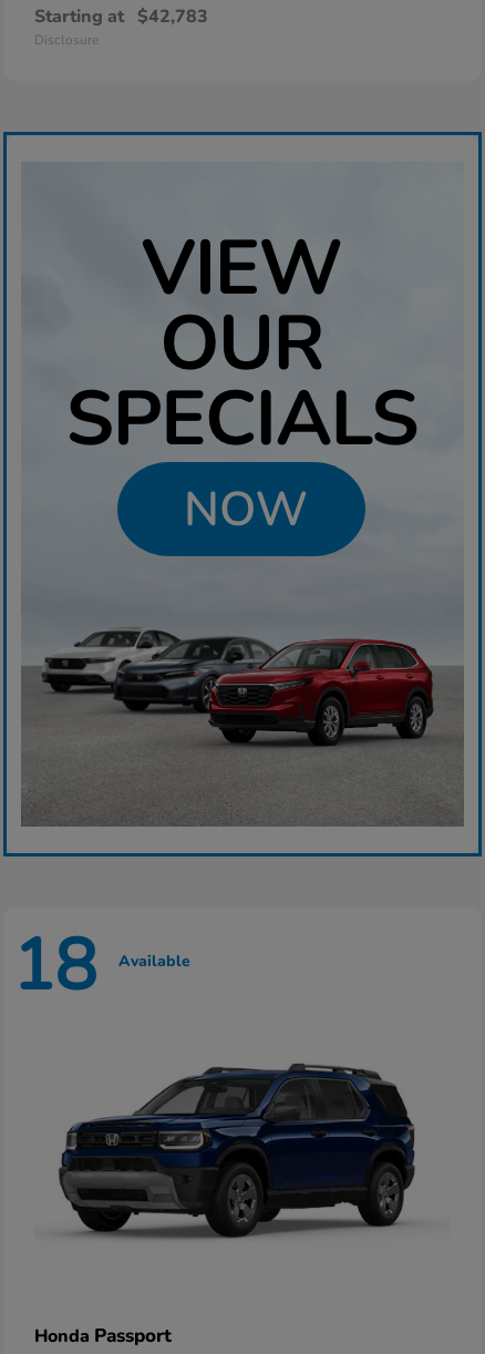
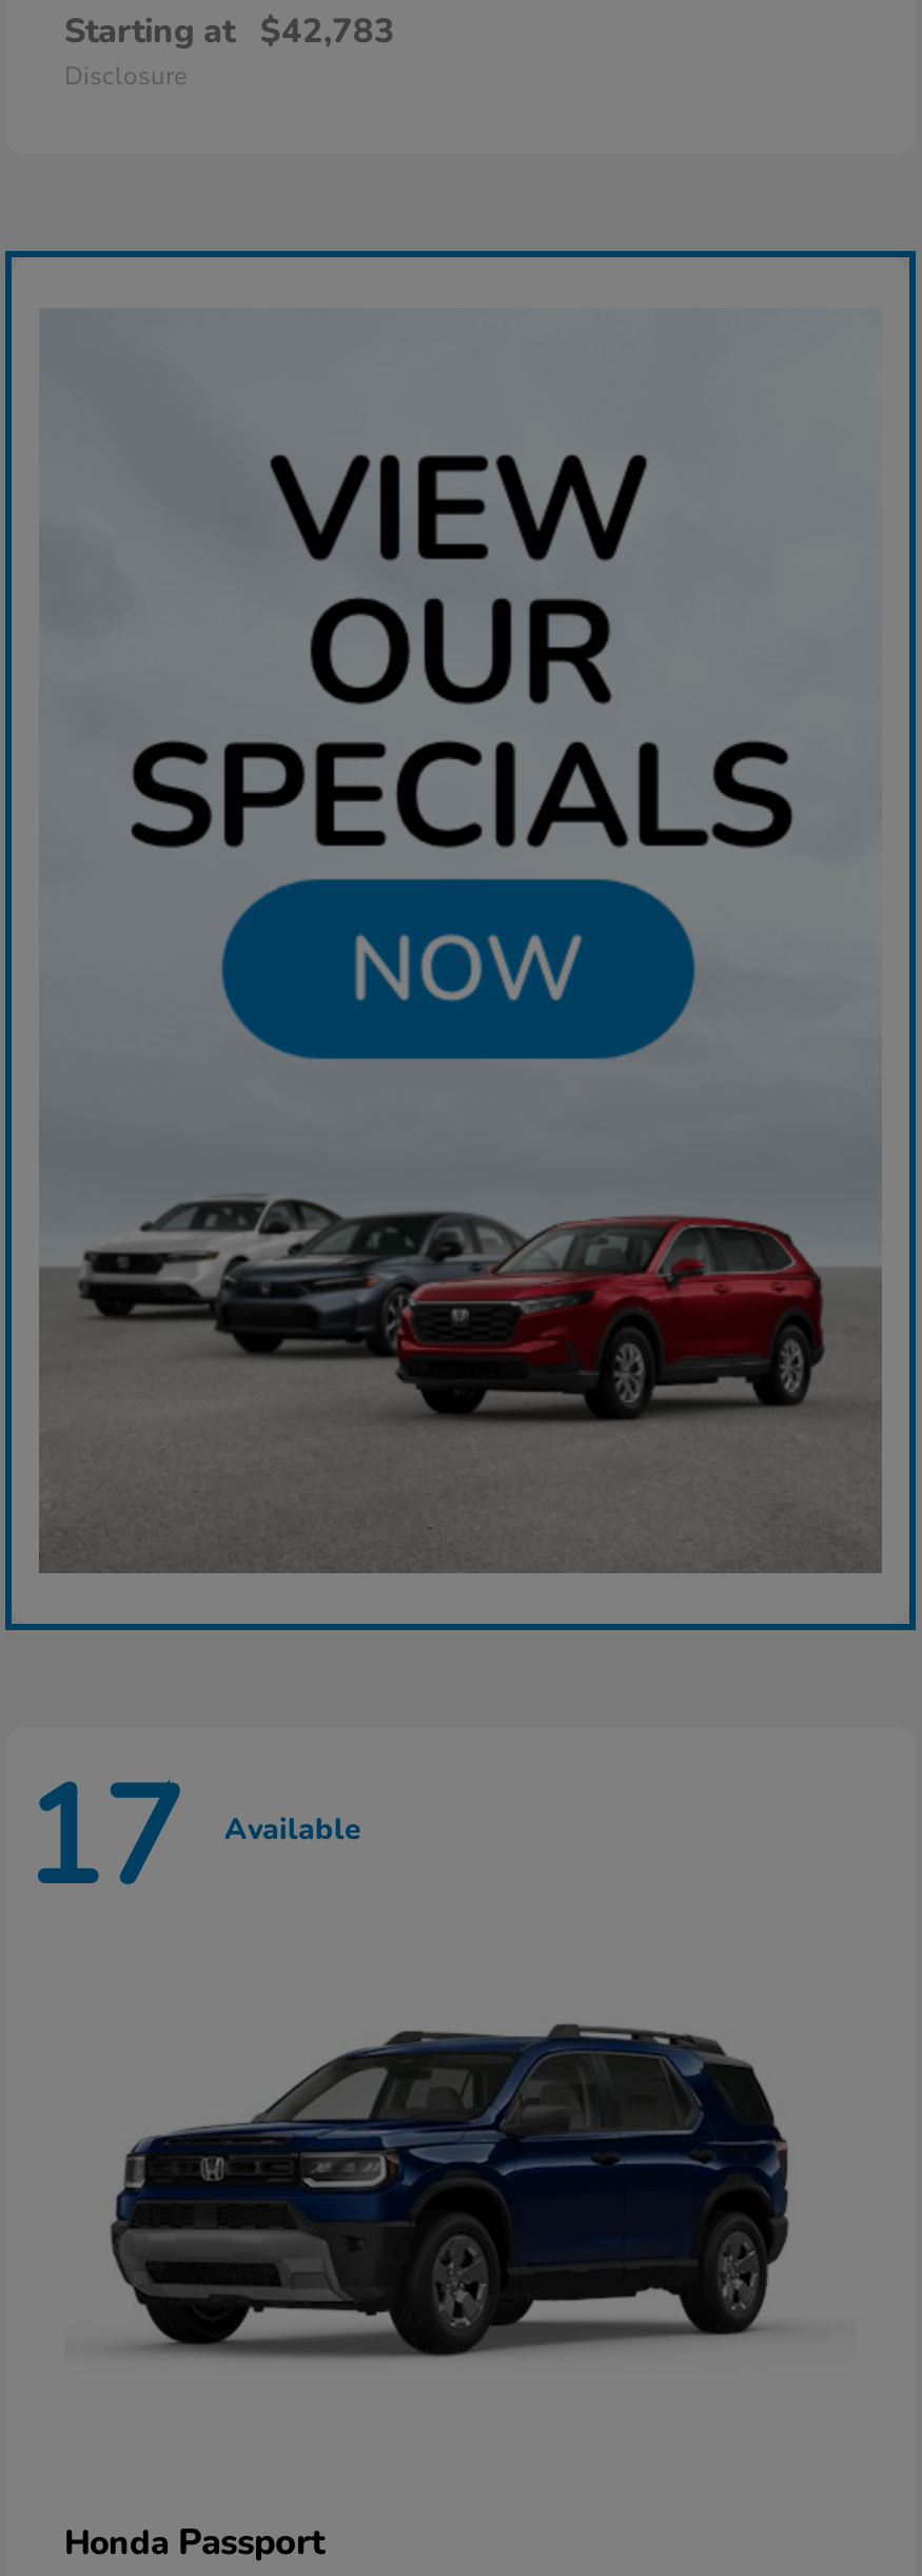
- 18 Available
+ 17 Available
